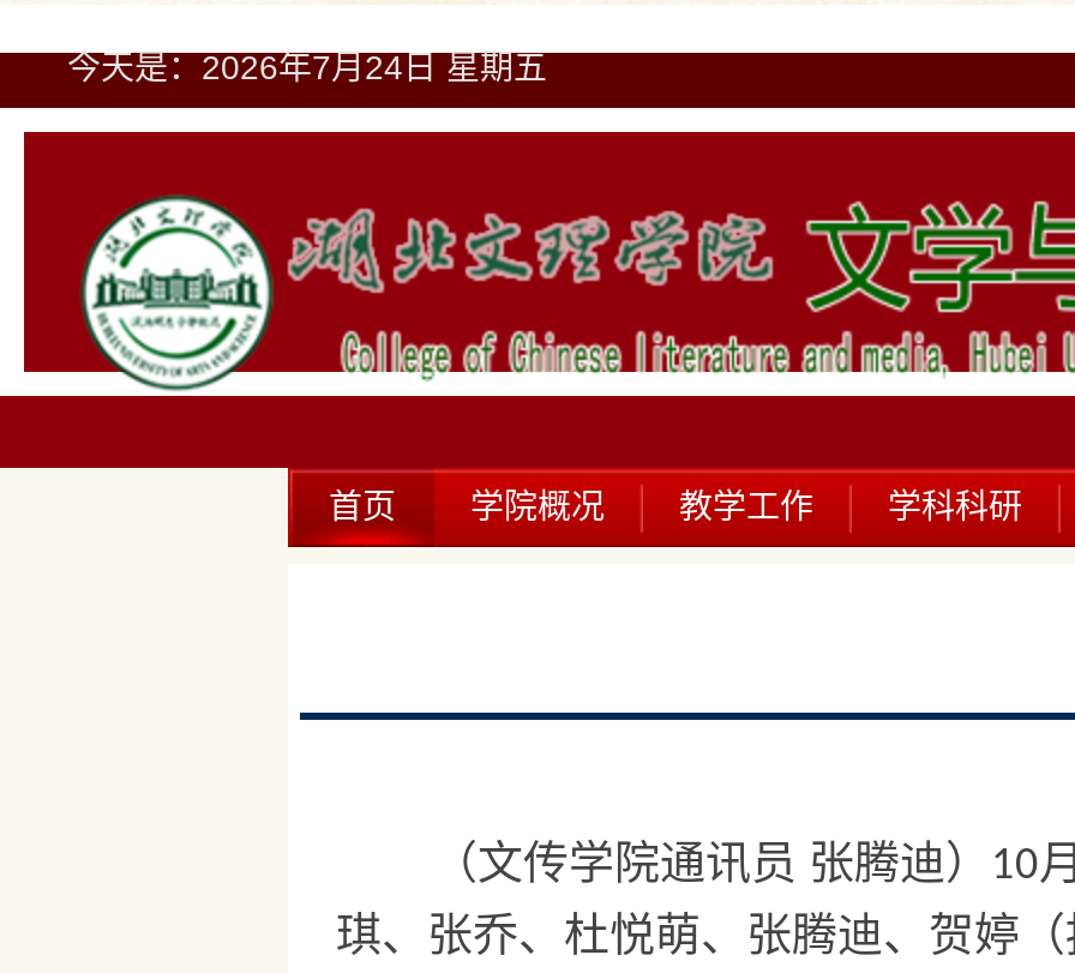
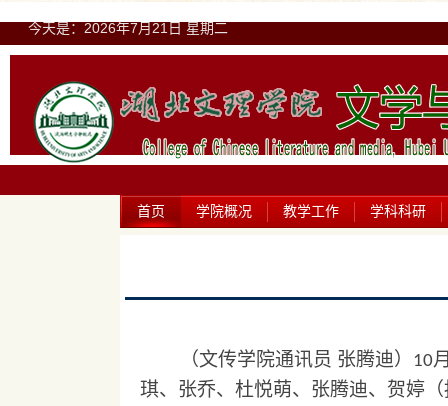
- 今天是：2026年7月24日 星期五
+ 今天是：2026年7月21日 星期二
